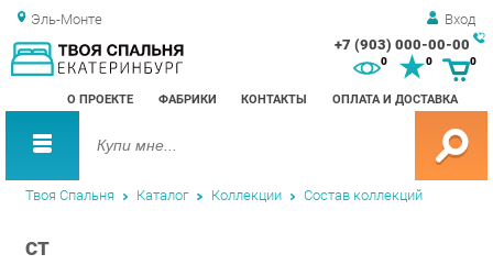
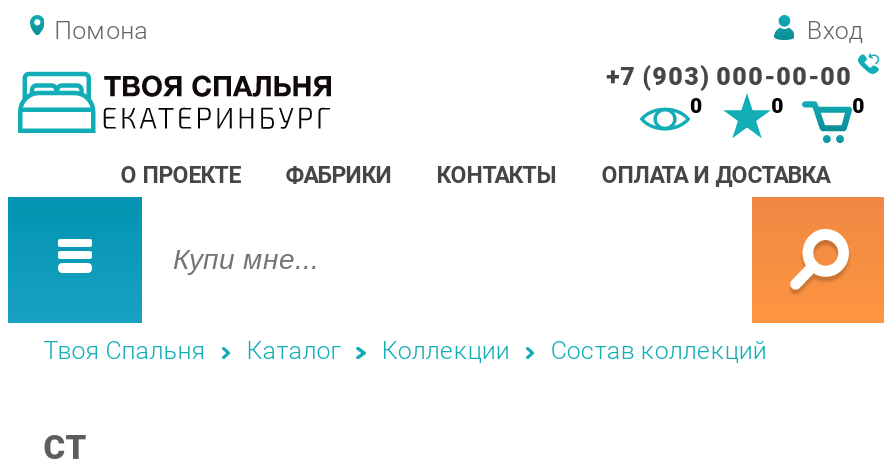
- Эль-Монте
+ Помона
